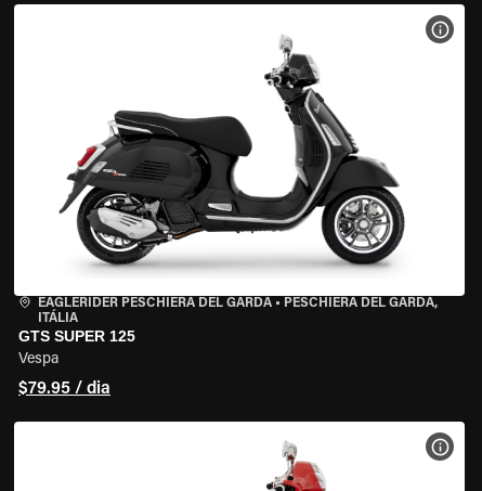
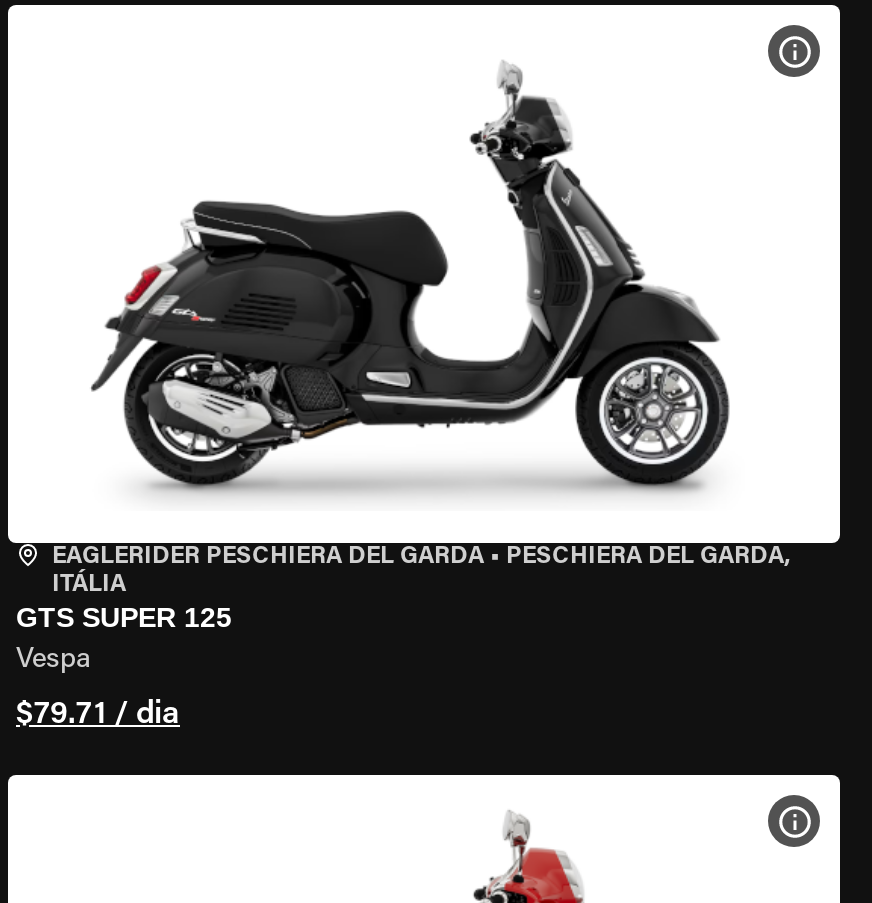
- $79.95 / dia
+ $79.71 / dia
